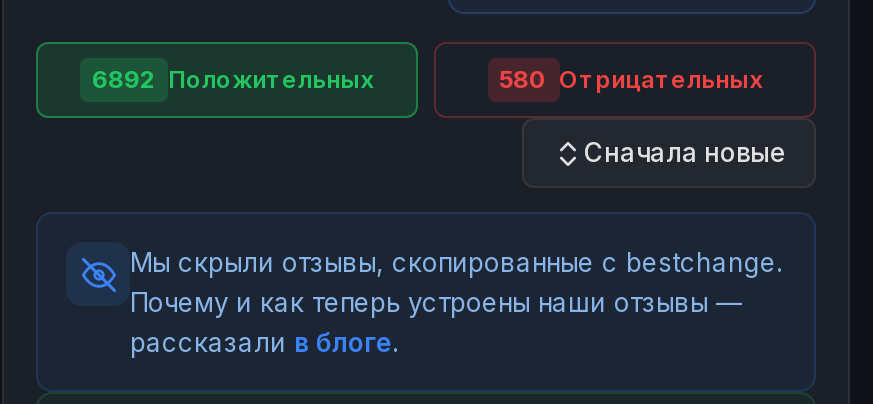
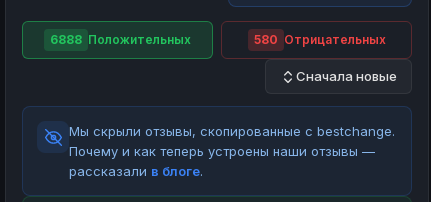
- 6892 Положительных
+ 6888 Положительных
